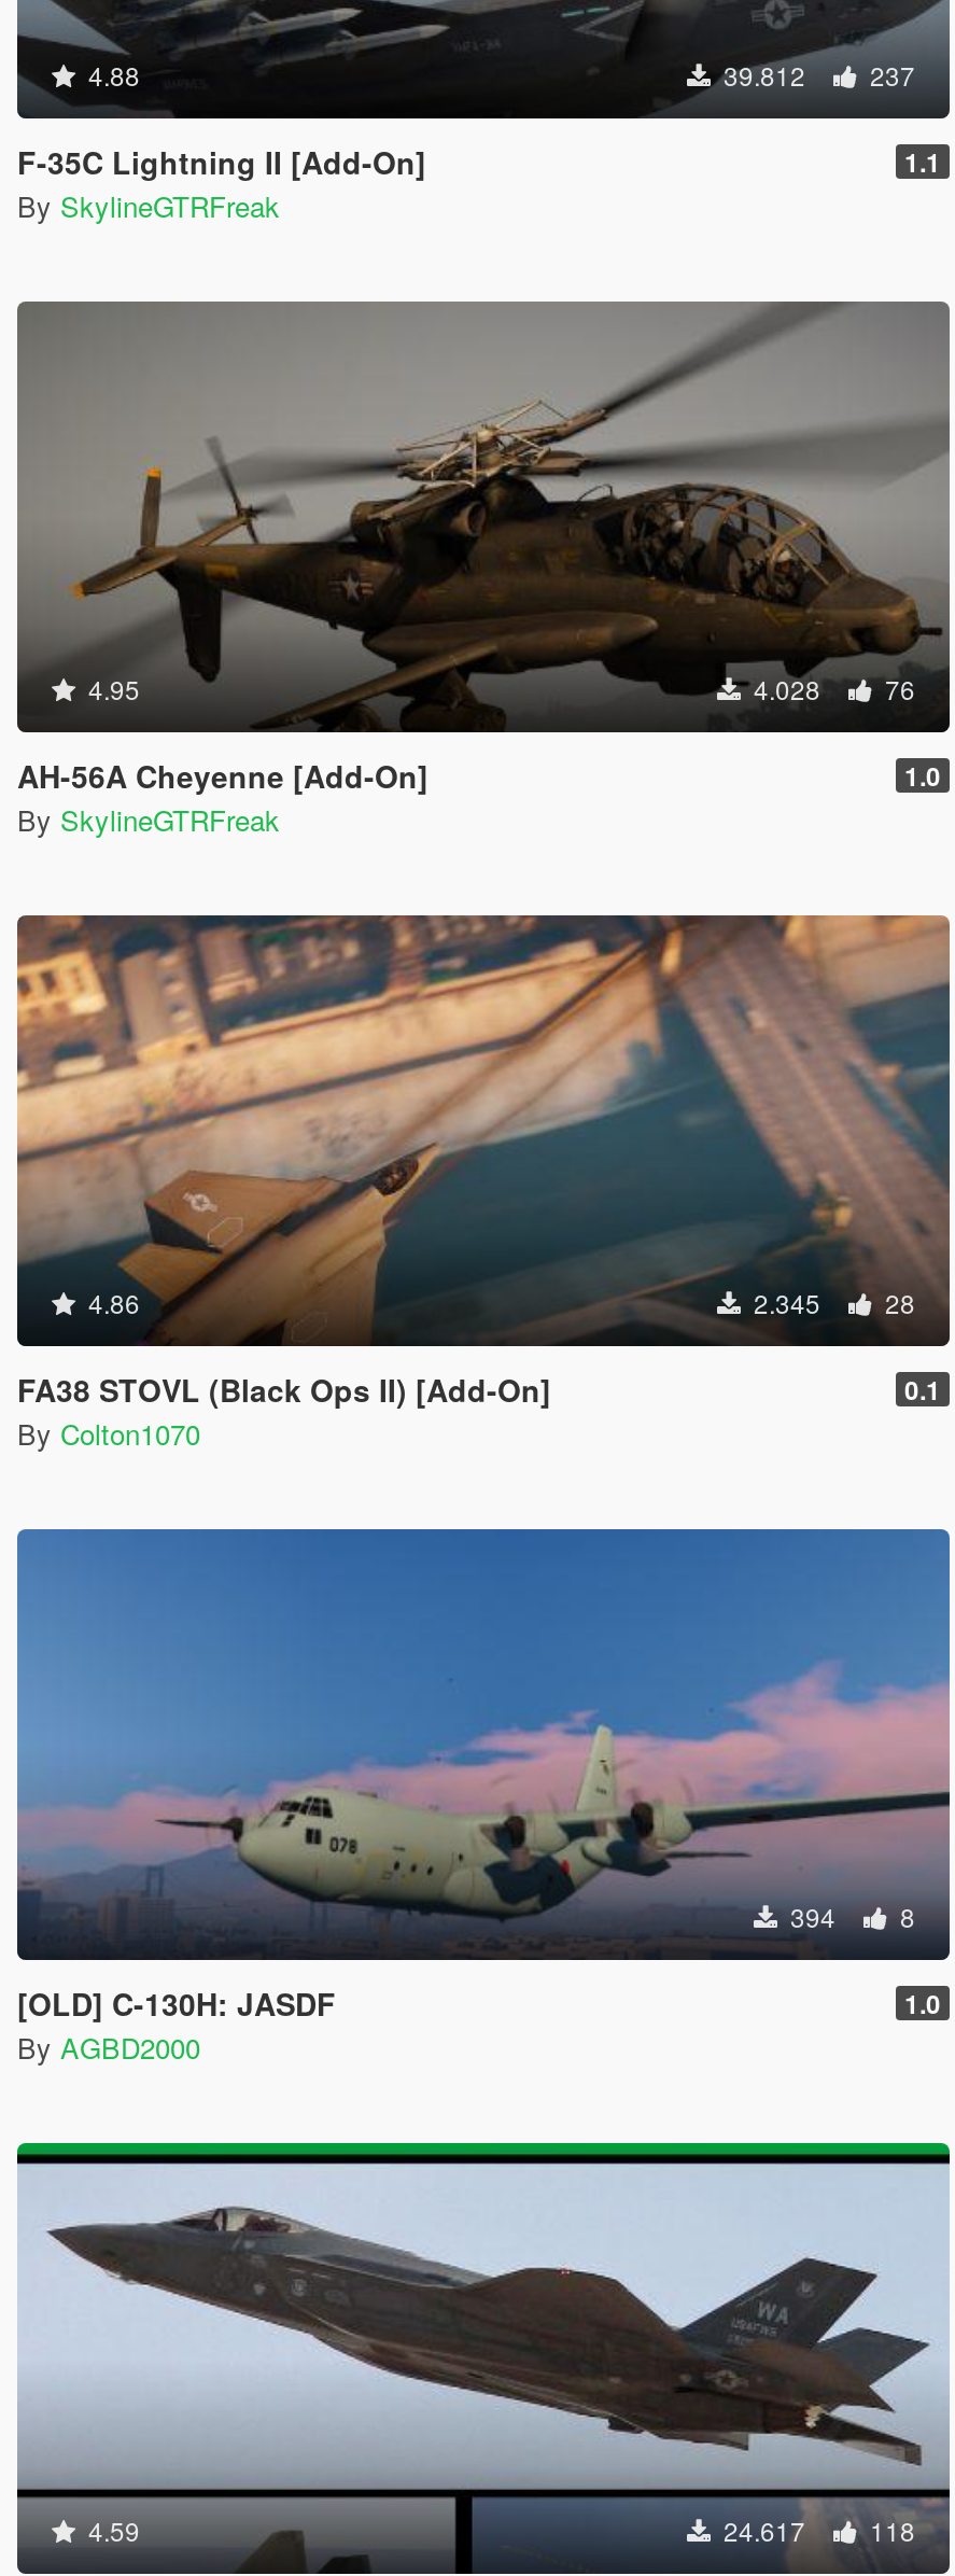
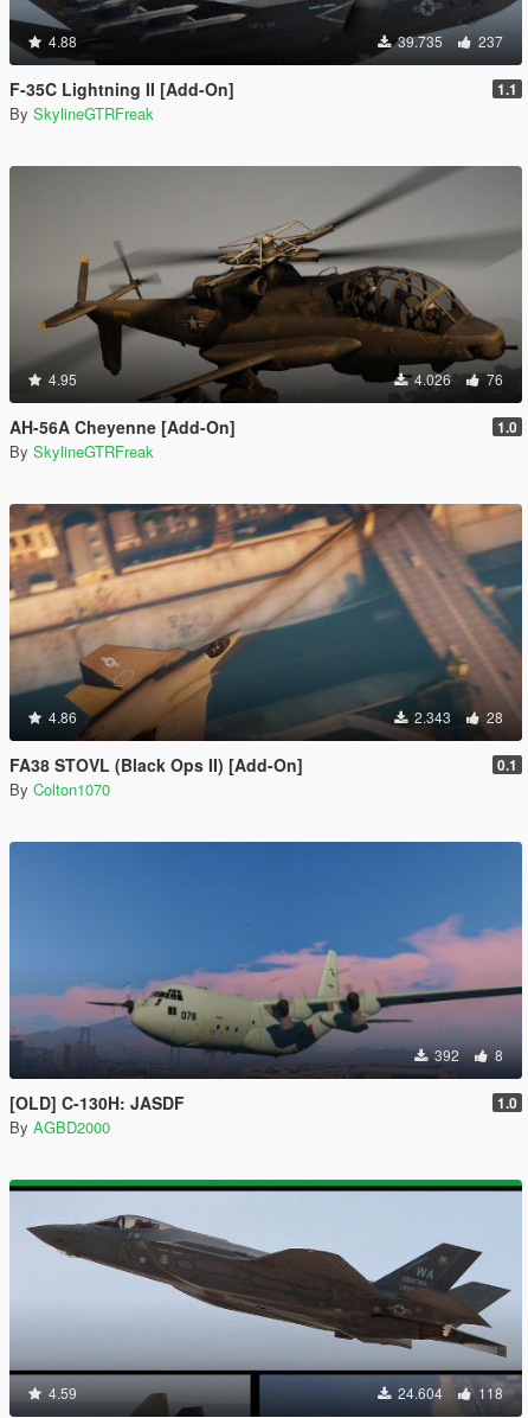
- 39.812 237
+ 39.735 237

- 4.028 76
+ 4.026 76

- 2.345 28
+ 2.343 28

- 394 8
+ 392 8

- 24.617 118
+ 24.604 118
